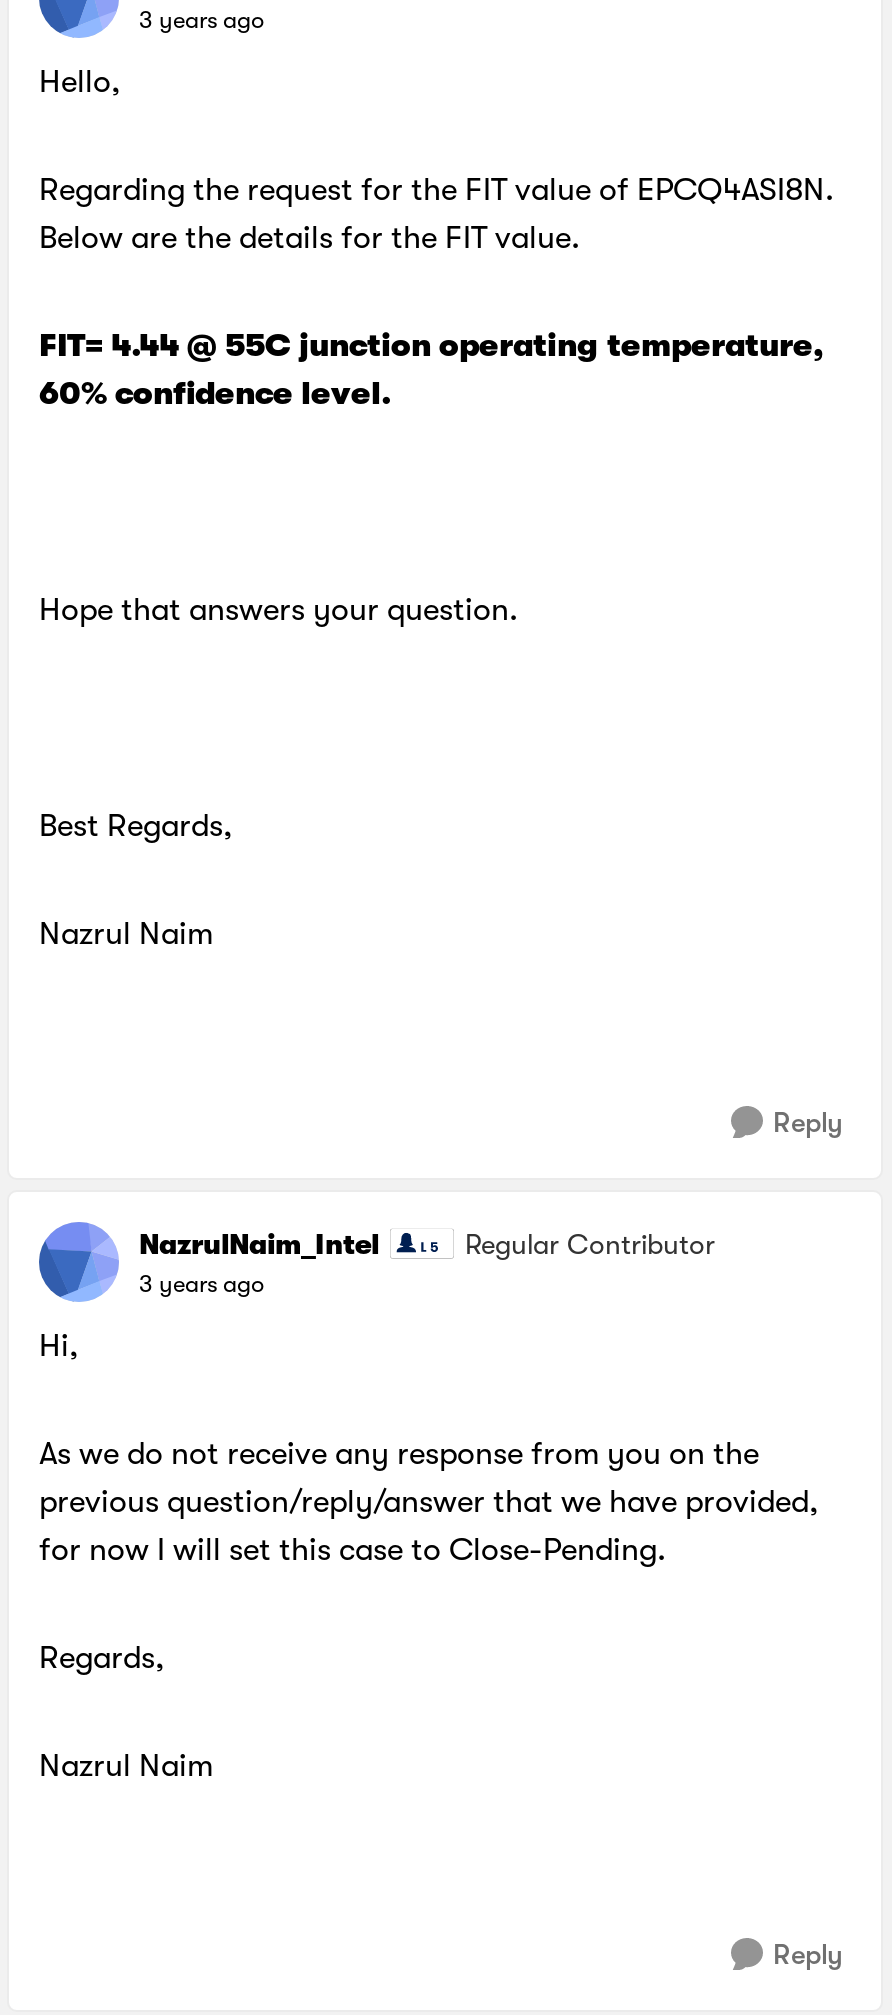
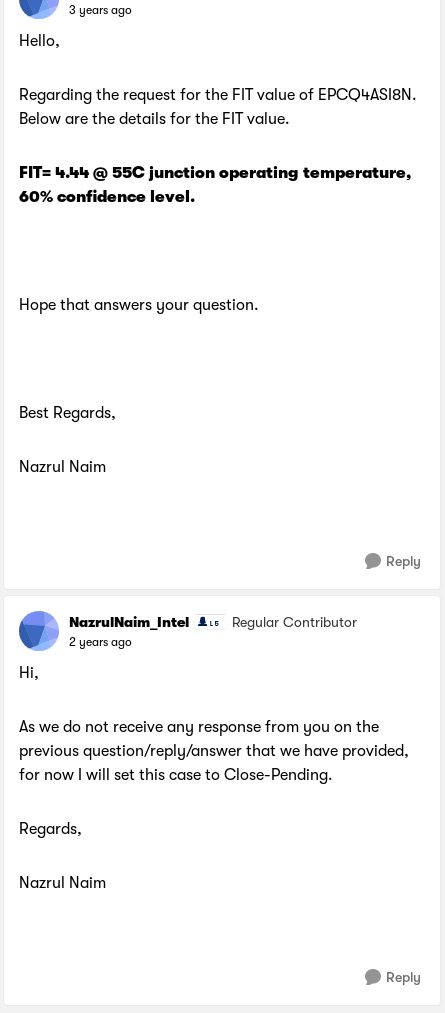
- 3 years ago
+ 2 years ago
